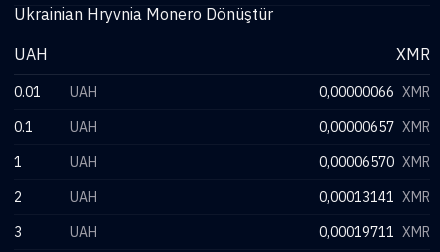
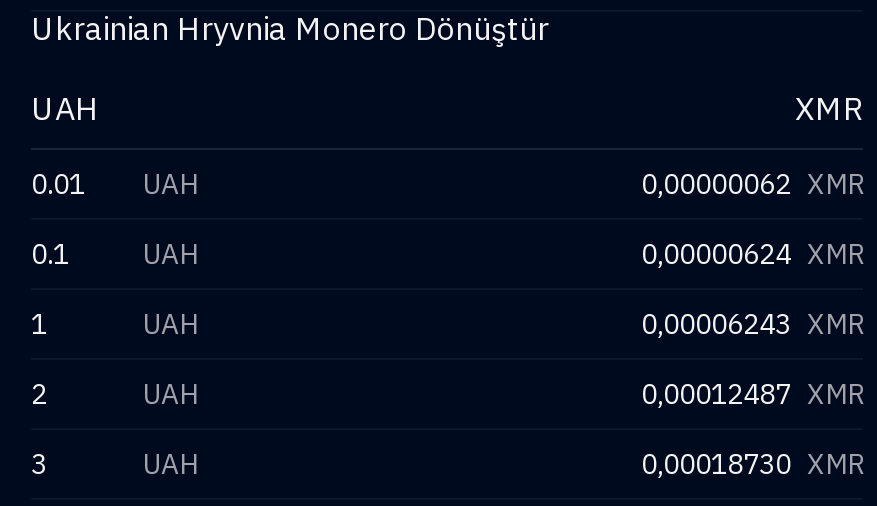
- 0,00000066 XMR
+ 0,00000062 XMR

- 0,00000657 XMR
+ 0,00000624 XMR

- 0,00006570 XMR
+ 0,00006243 XMR

- 0,00013141 XMR
+ 0,00012487 XMR

- 0,00019711 XMR
+ 0,00018730 XMR
